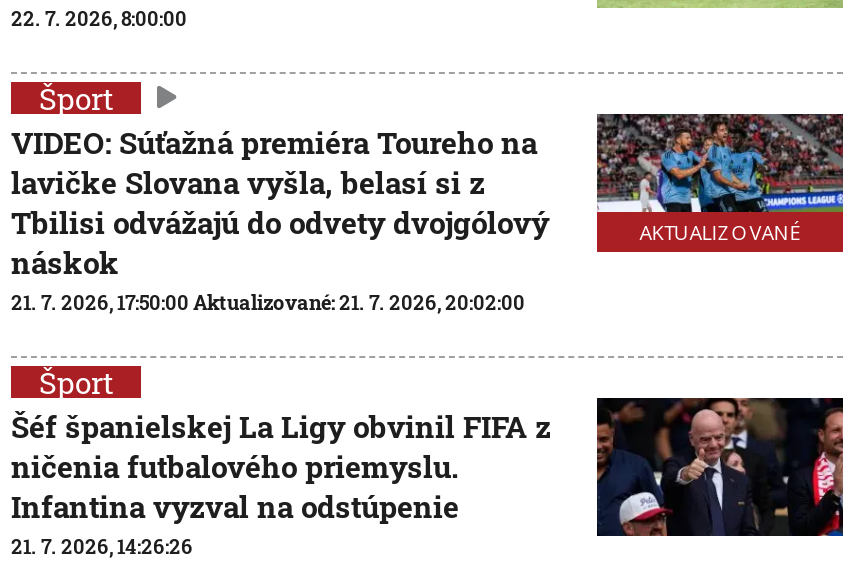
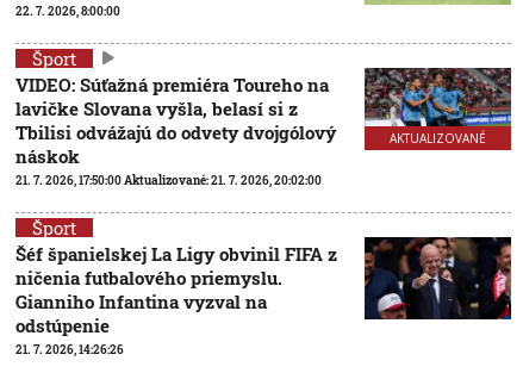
- Infantina vyzval na odstúpenie
+ Gianniho Infantina vyzval na
+ odstúpenie
